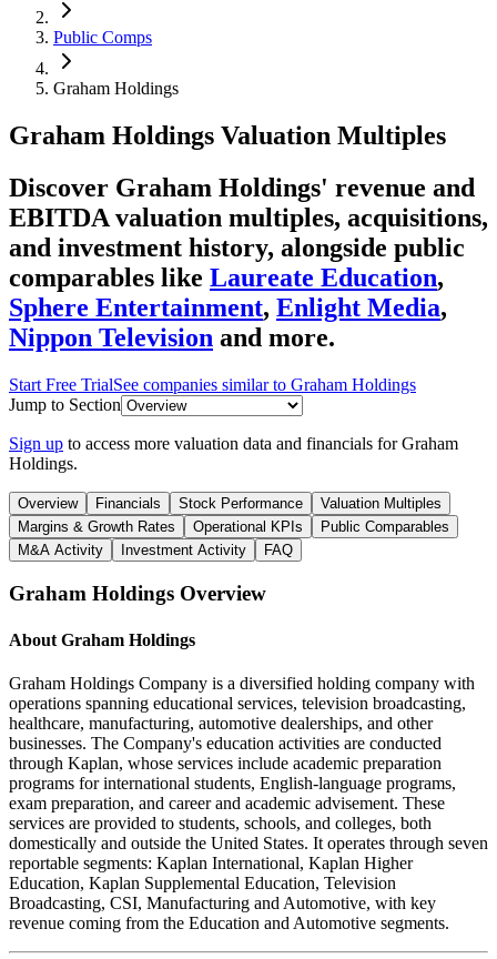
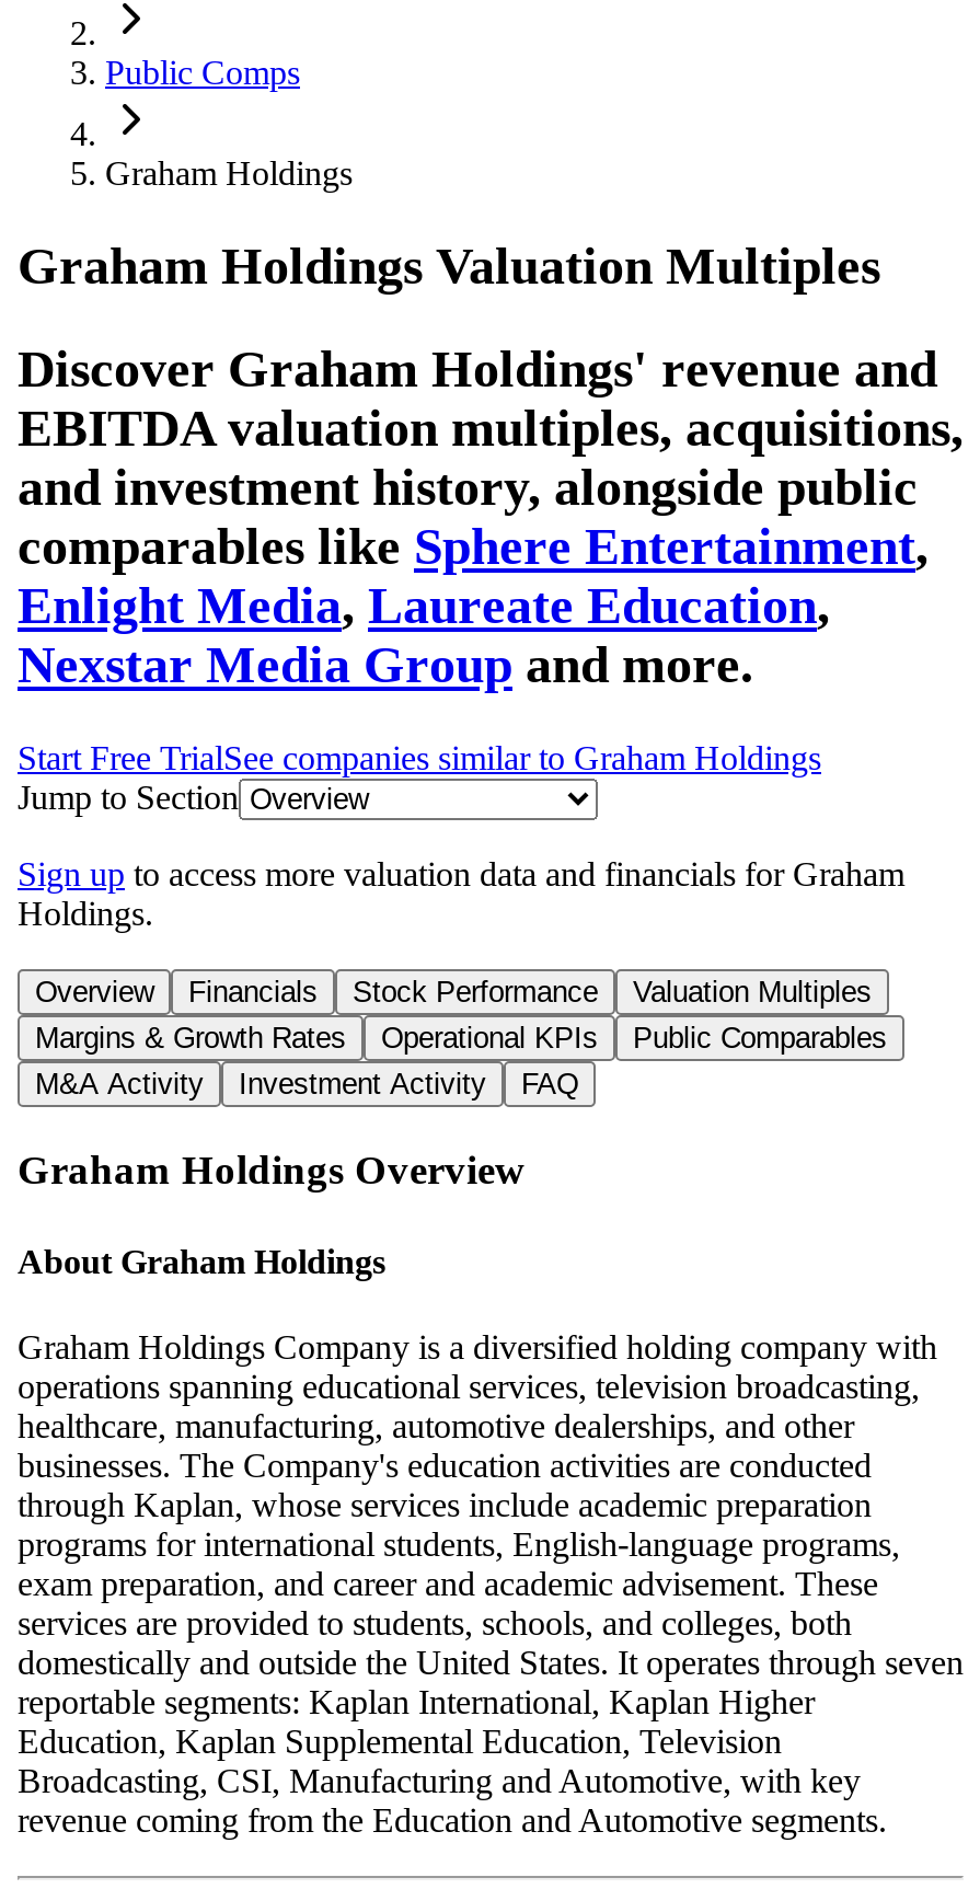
- comparables like Laureate Education,
- Sphere Entertainment, Enlight Media,
- Nippon Television and more.
+ comparables like Sphere Entertainment,
+ Enlight Media, Laureate Education,
+ Nexstar Media Group and more.
